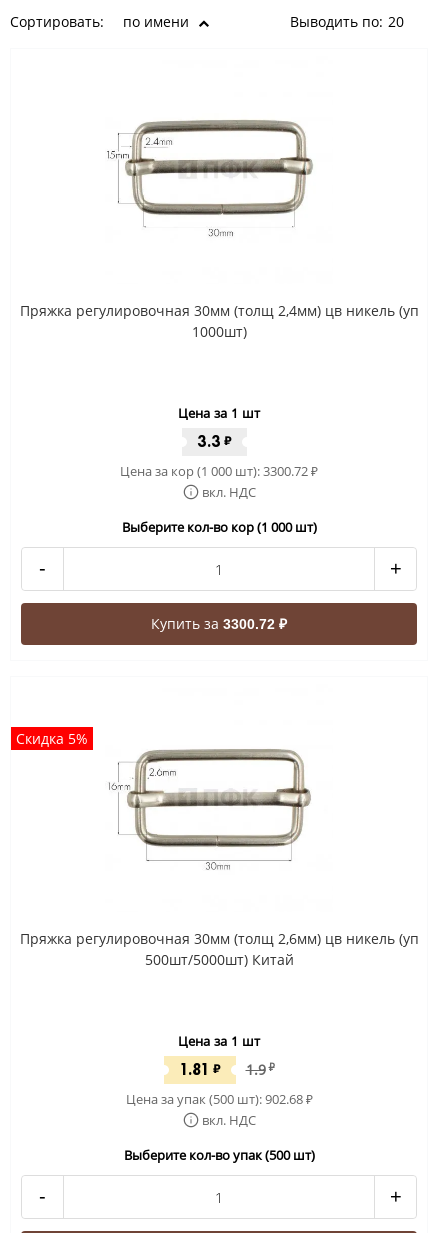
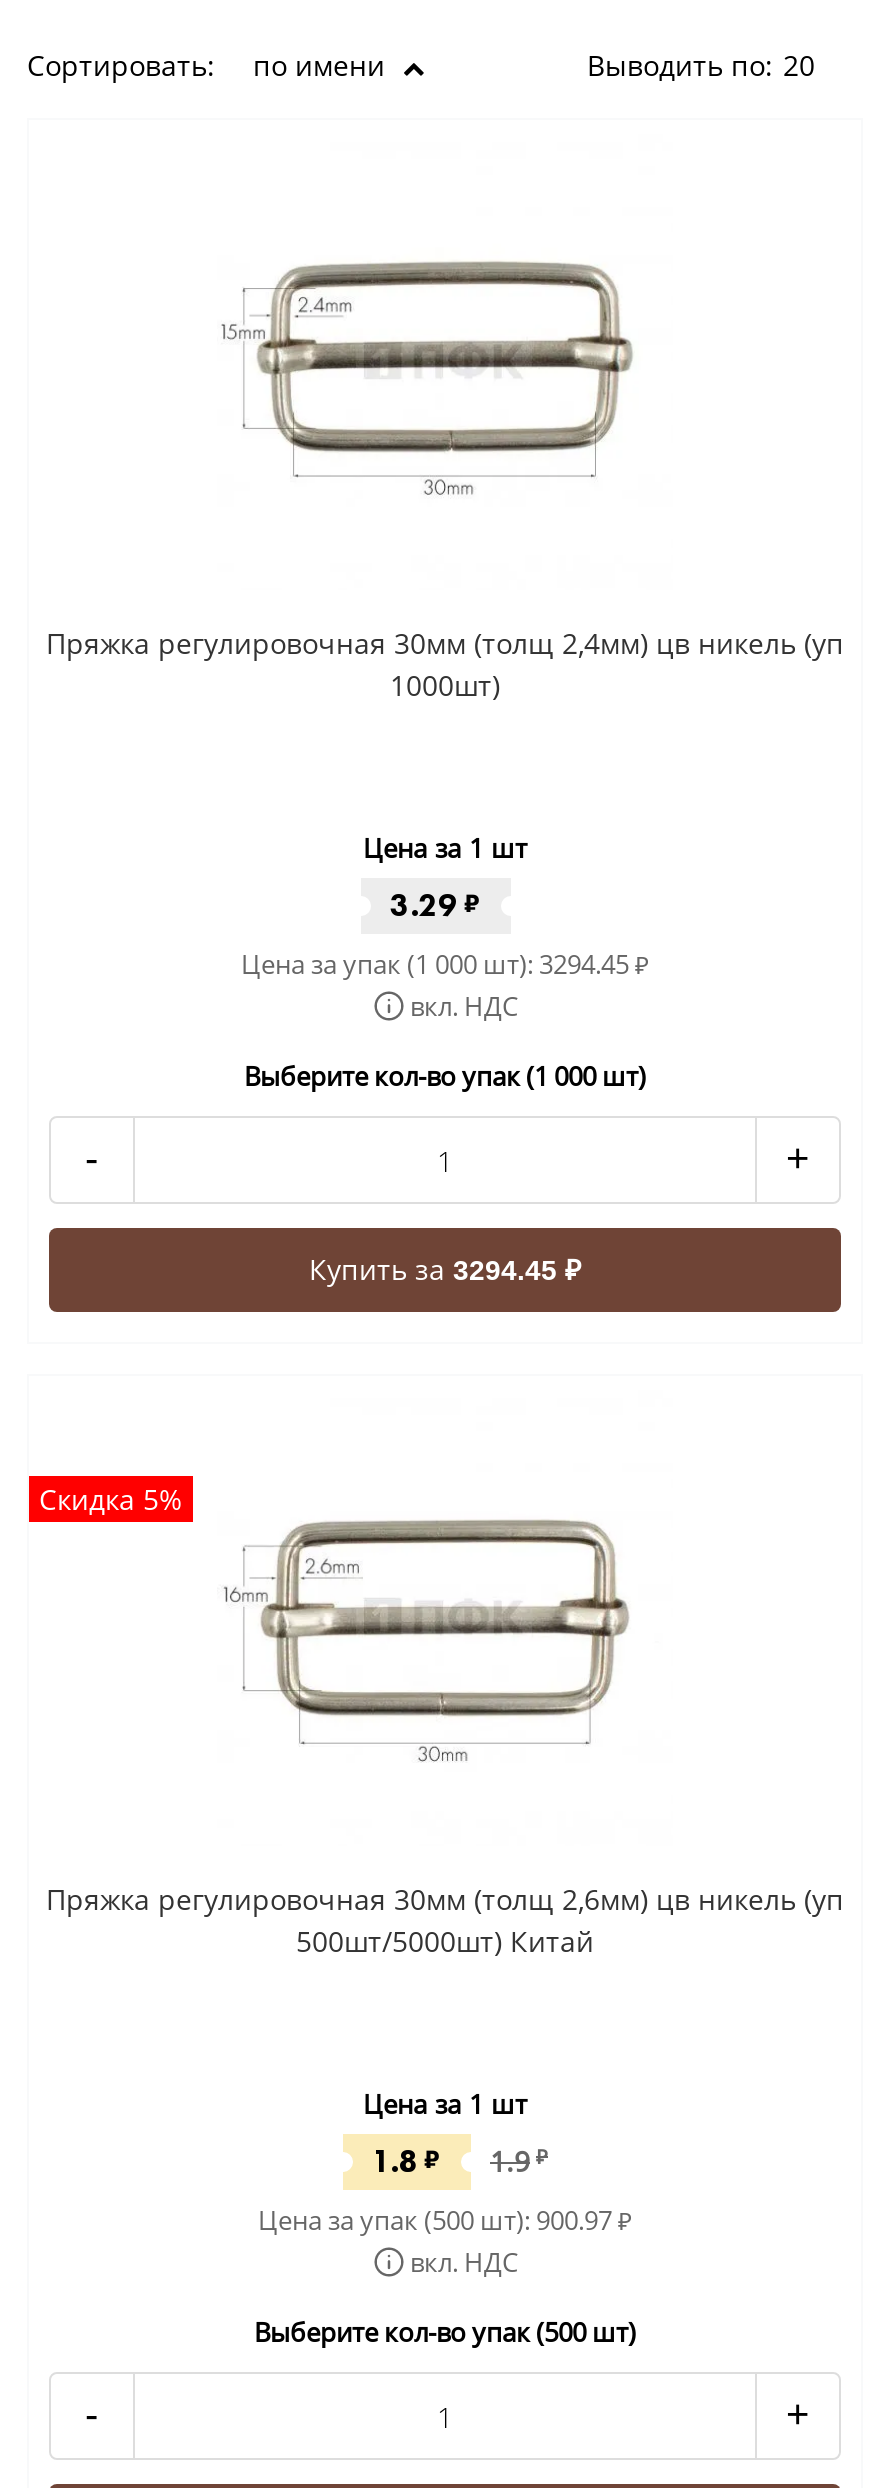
- 3.3 ₽
+ 3.29 ₽

- Цена за кор (1 000 шт): 3300.72₽
+ Цена за упак (1 000 шт): 3294.45₽

- Выберите кол-во кор (1 000 шт)
+ Выберите кол-во упак (1 000 шт)

- Купить за 3300.72 ₽
+ Купить за 3294.45 ₽

- 1.81 ₽
+ 1.8 ₽

- Цена за упак (500 шт): 902.68₽
+ Цена за упак (500 шт): 900.97₽
